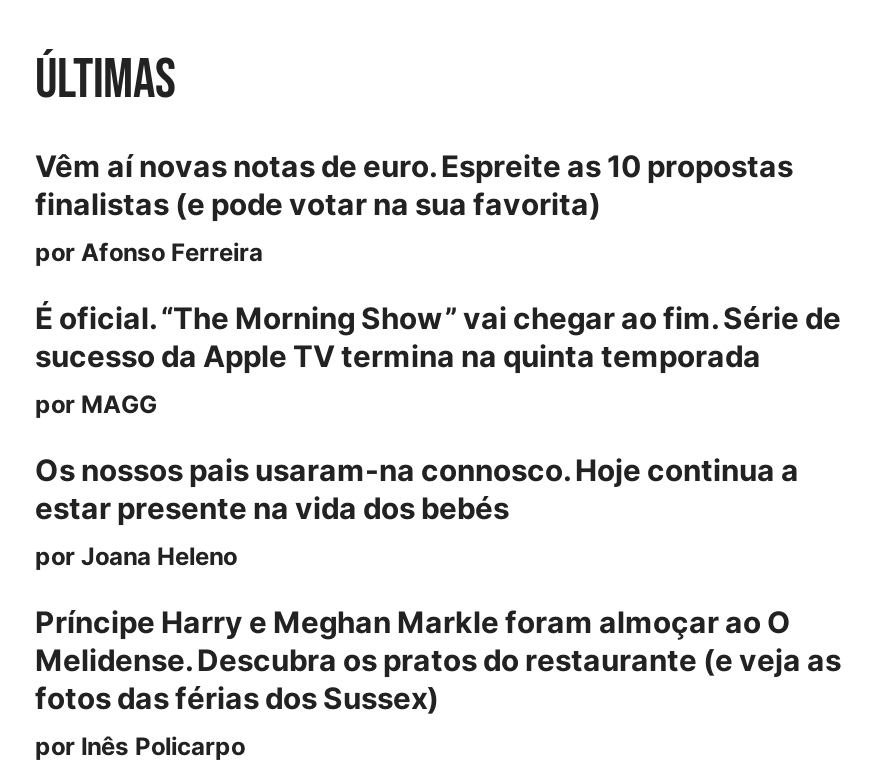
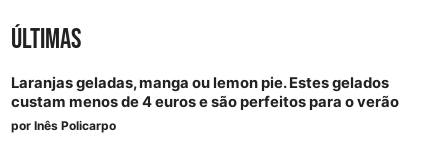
- Vêm aí novas notas de euro. Espreite as 10 propostas
- finalistas (e pode votar na sua favorita)
- por Afonso Ferreira
- É oficial. “The Morning Show” vai chegar ao fim. Série de
- sucesso da Apple TV termina na quinta temporada
- por MAGG
- Os nossos pais usaram-na connosco. Hoje continua a
- estar presente na vida dos bebés
- por Joana Heleno
- Príncipe Harry e Meghan Markle foram almoçar ao O
- Melidense. Descubra os pratos do restaurante (e veja as
- fotos das férias dos Sussex)
+ Laranjas geladas, manga ou lemon pie. Estes gelados
+ custam menos de 4 euros e são perfeitos para o verão
